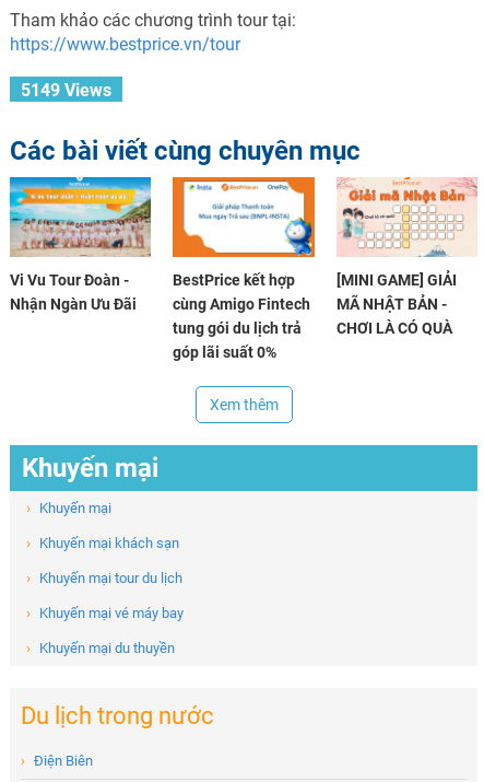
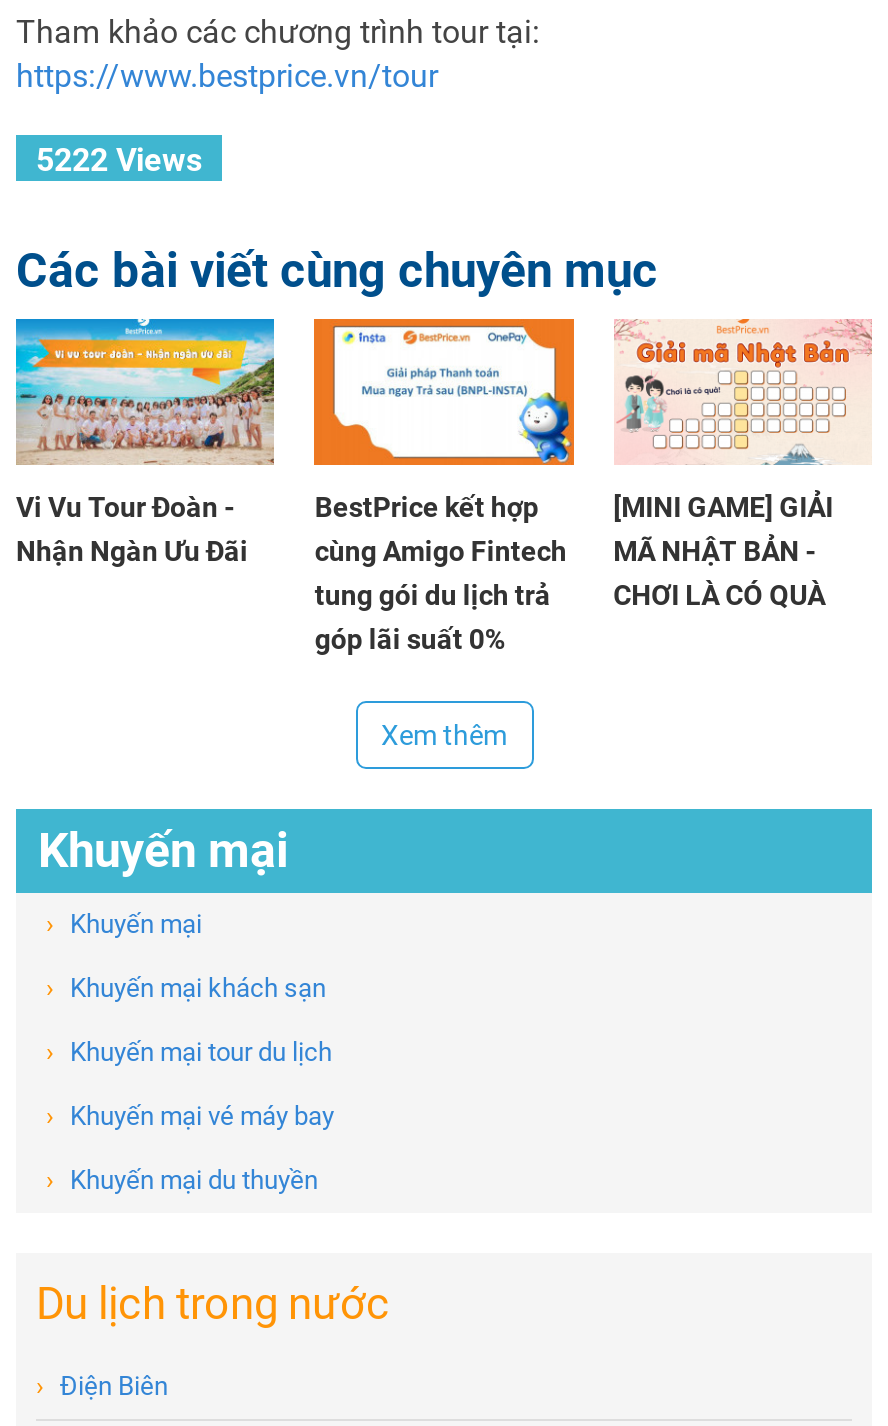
- 5149 Views
+ 5222 Views
